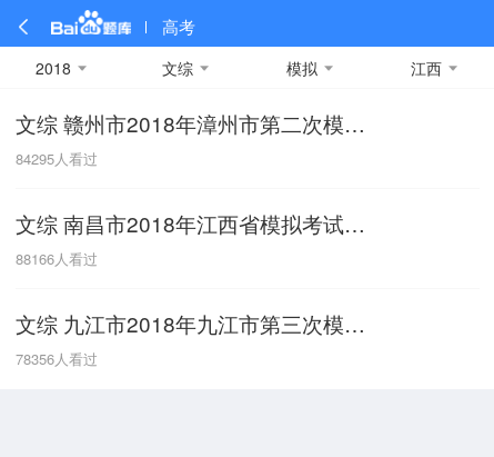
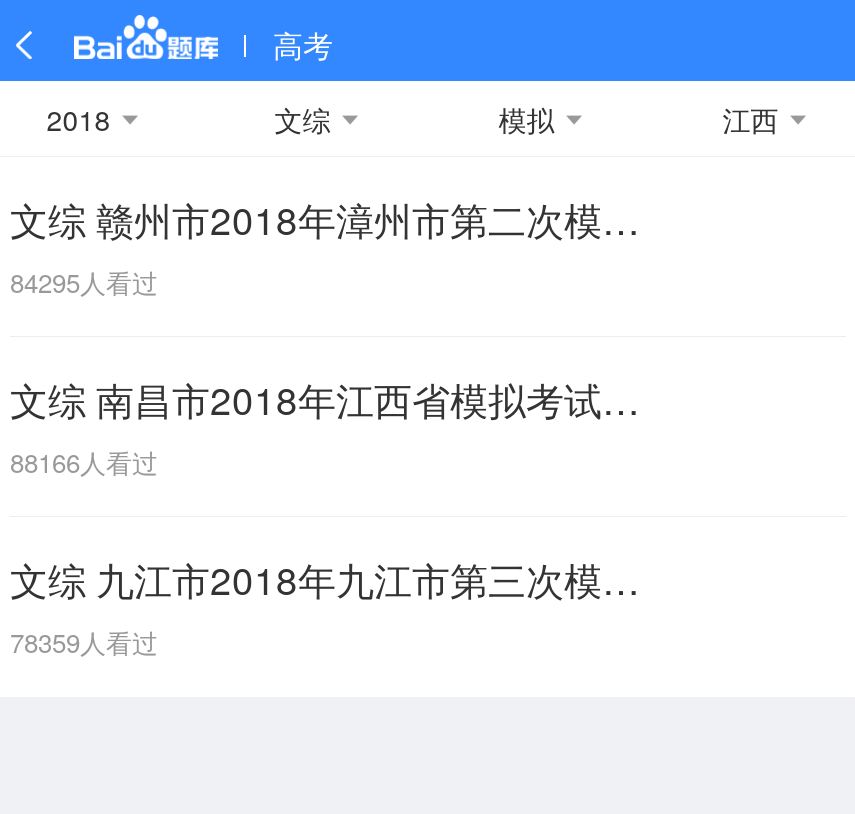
- 78356人看过
+ 78359人看过
